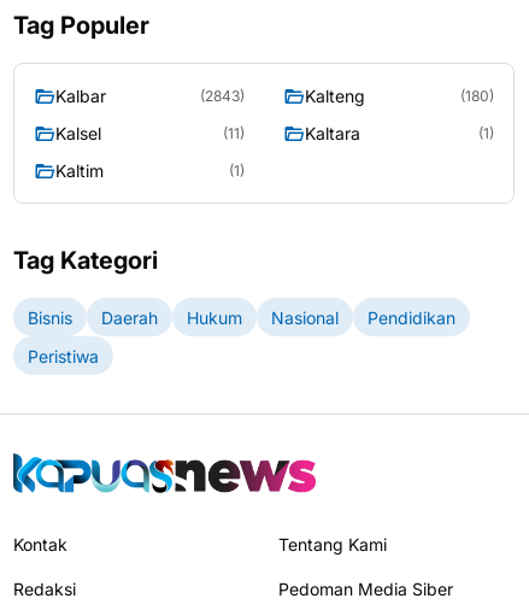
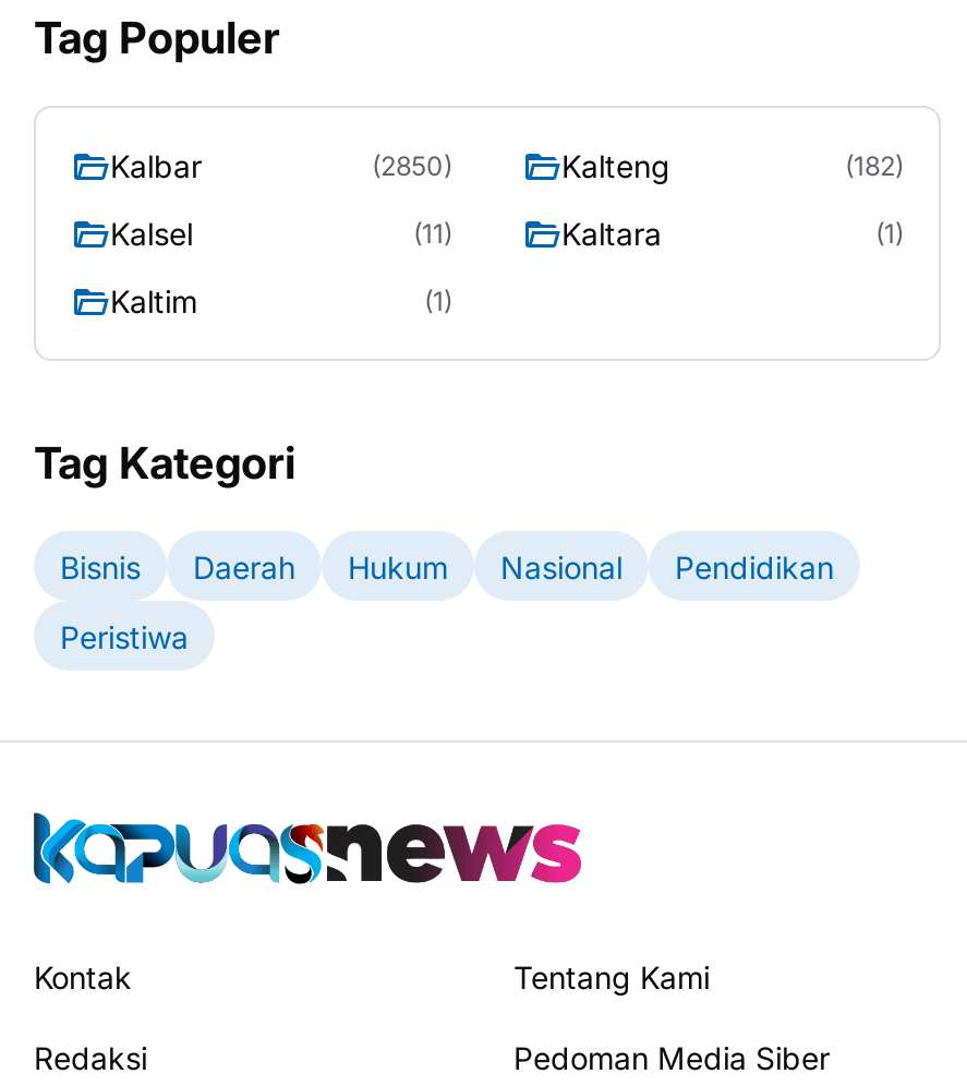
- (2843)
+ (2850)

- (180)
+ (182)
